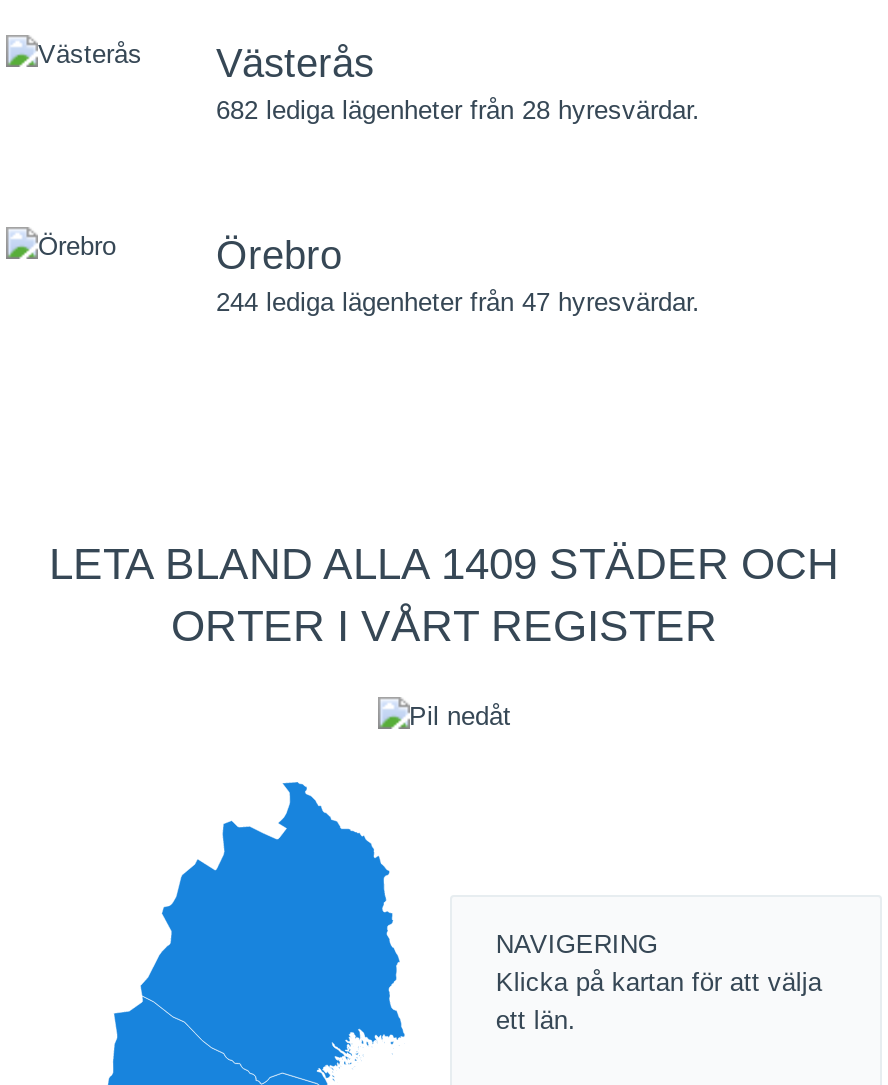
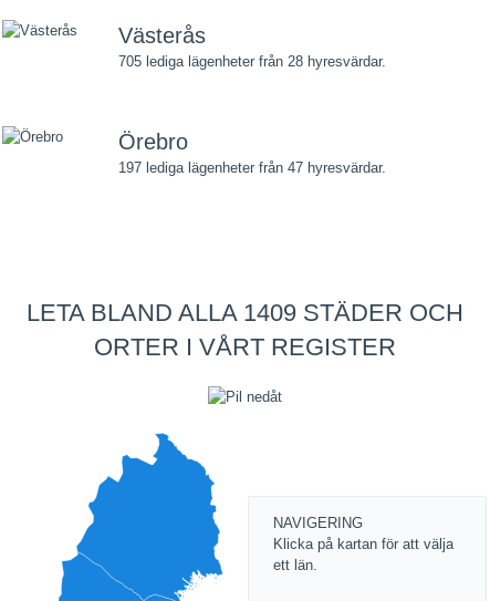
- 682 lediga lägenheter från 28 hyresvärdar.
+ 705 lediga lägenheter från 28 hyresvärdar.

- 244 lediga lägenheter från 47 hyresvärdar.
+ 197 lediga lägenheter från 47 hyresvärdar.
